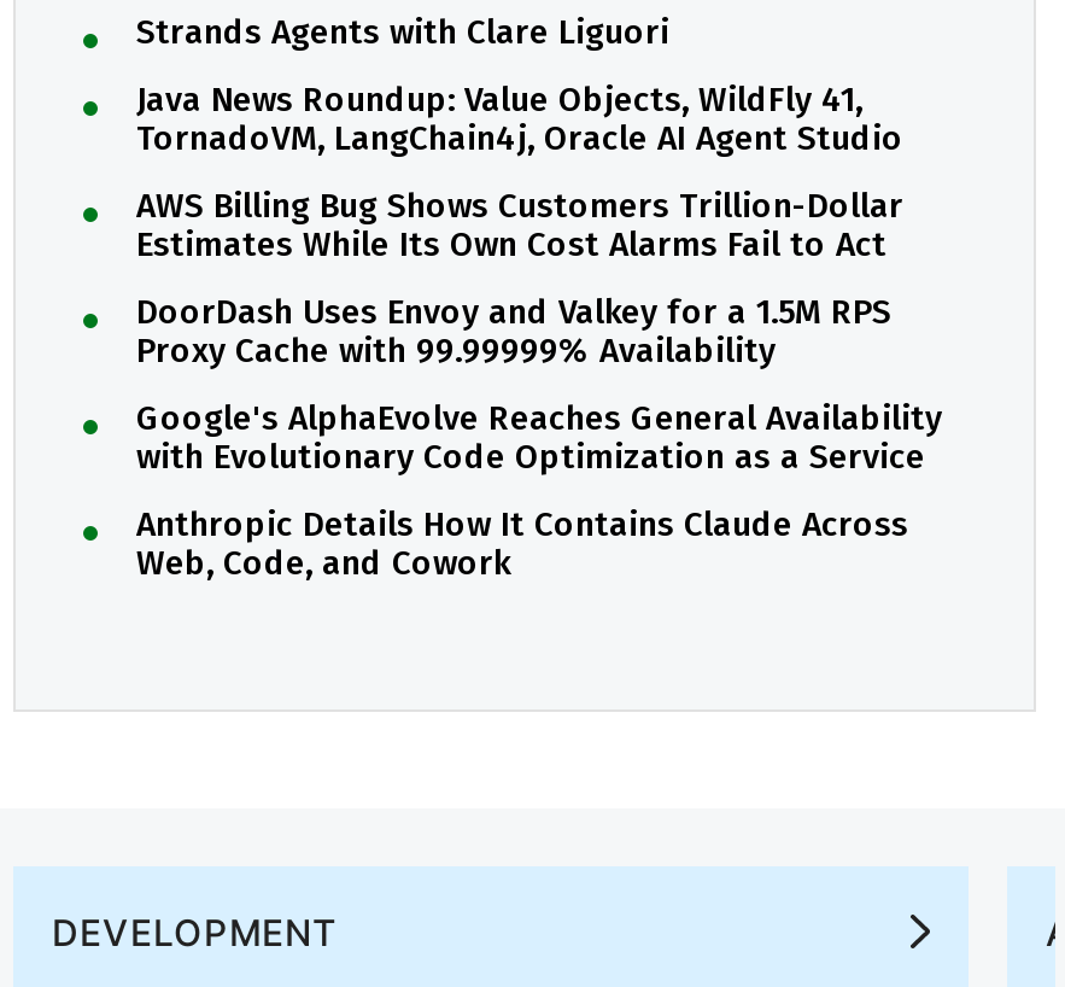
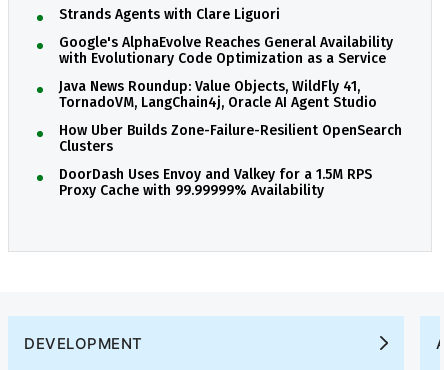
moved down: Java News Roundup: Value Objects, WildFly 41, | TornadoVM, LangChain4j, Oracle AI Agent Studio

- AWS Billing Bug Shows Customers Trillion-Dollar
- Estimates While Its Own Cost Alarms Fail to Act

moved down: DoorDash Uses Envoy and Valkey for a 1.5M RPS | Proxy Cache with 99.99999% Availability

moved up: Google's AlphaEvolve Reaches General Availability | with Evolutionary Code Optimization as a Service

- Anthropic Details How It Contains Claude Across
- Web, Code, and Cowork
+ How Uber Builds Zone-Failure-Resilient OpenSearch
+ Clusters
